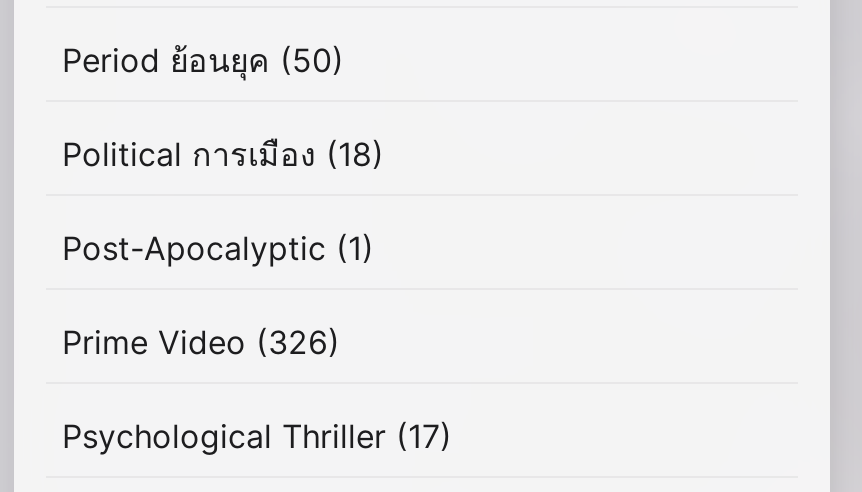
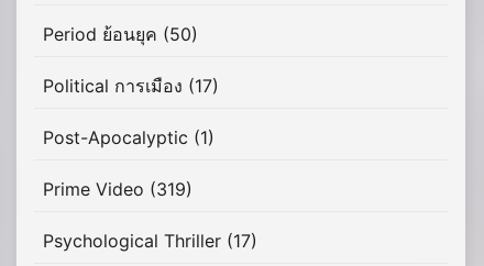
- Political การเมือง(18)
+ Political การเมือง(17)

- Prime Video (326)
+ Prime Video (319)
